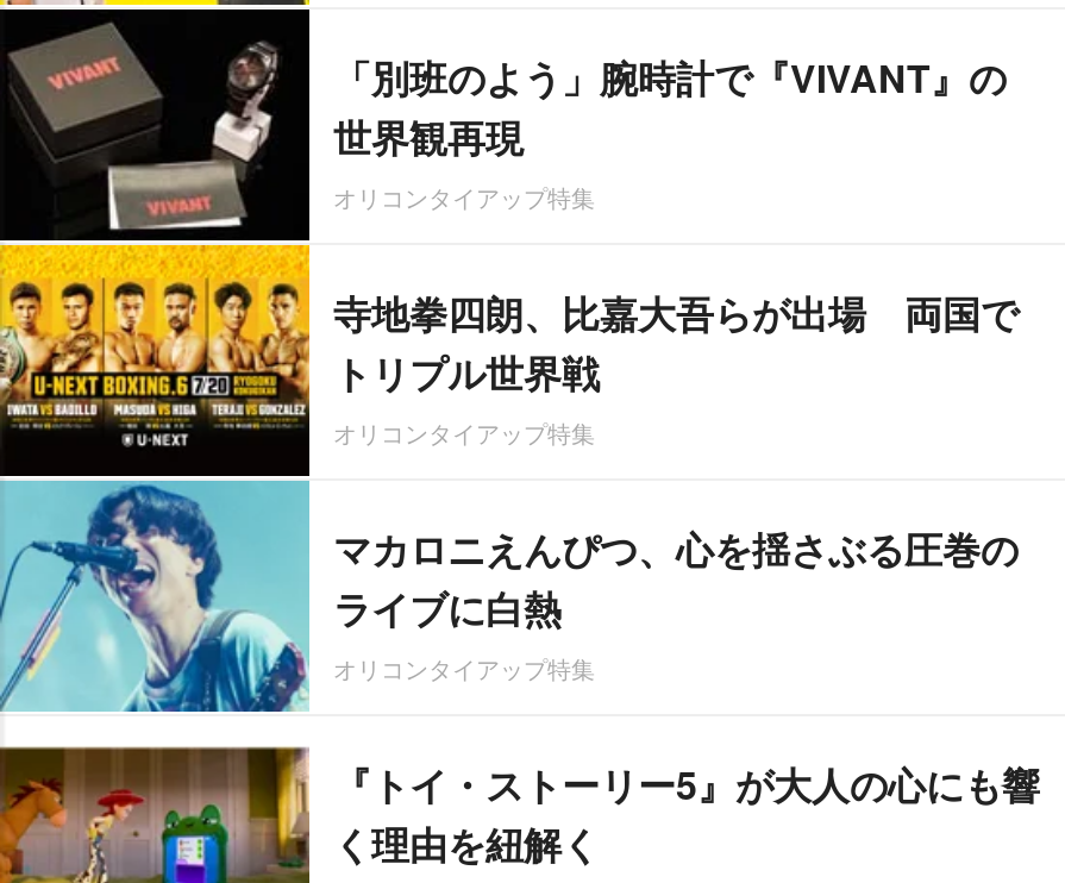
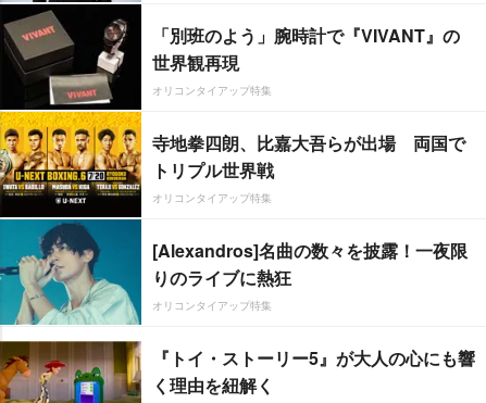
- [image]
- マカロニえんぴつ、心を揺さぶる圧巻の
- ライブに白熱
+ [image]
+ [Alexandros]名曲の数々を披露！一夜限
+ りのライブに熱狂
